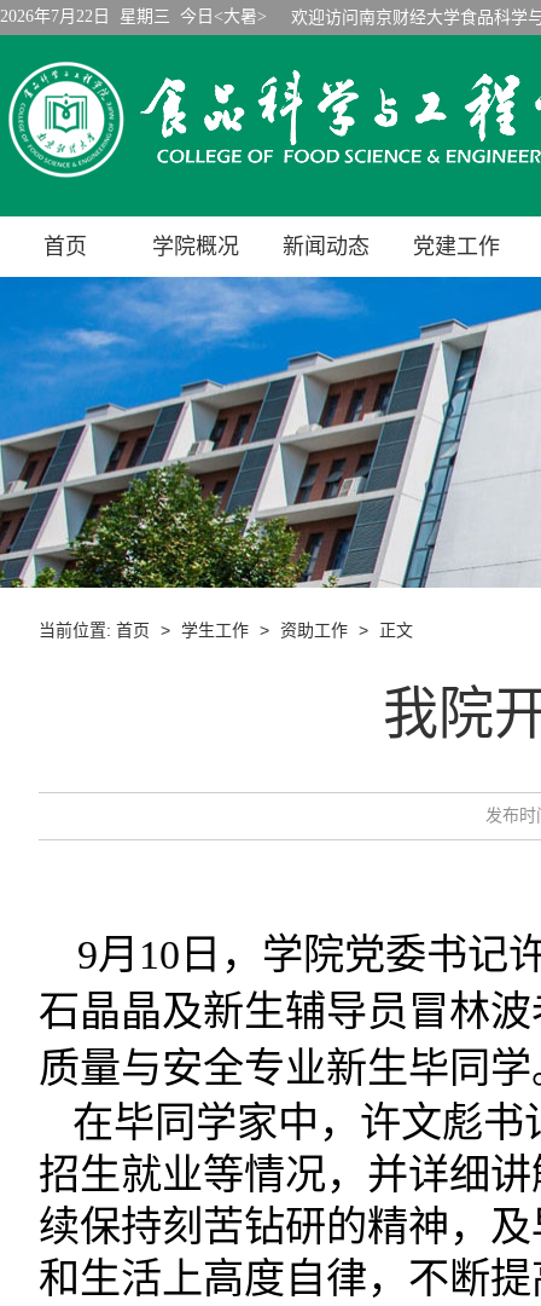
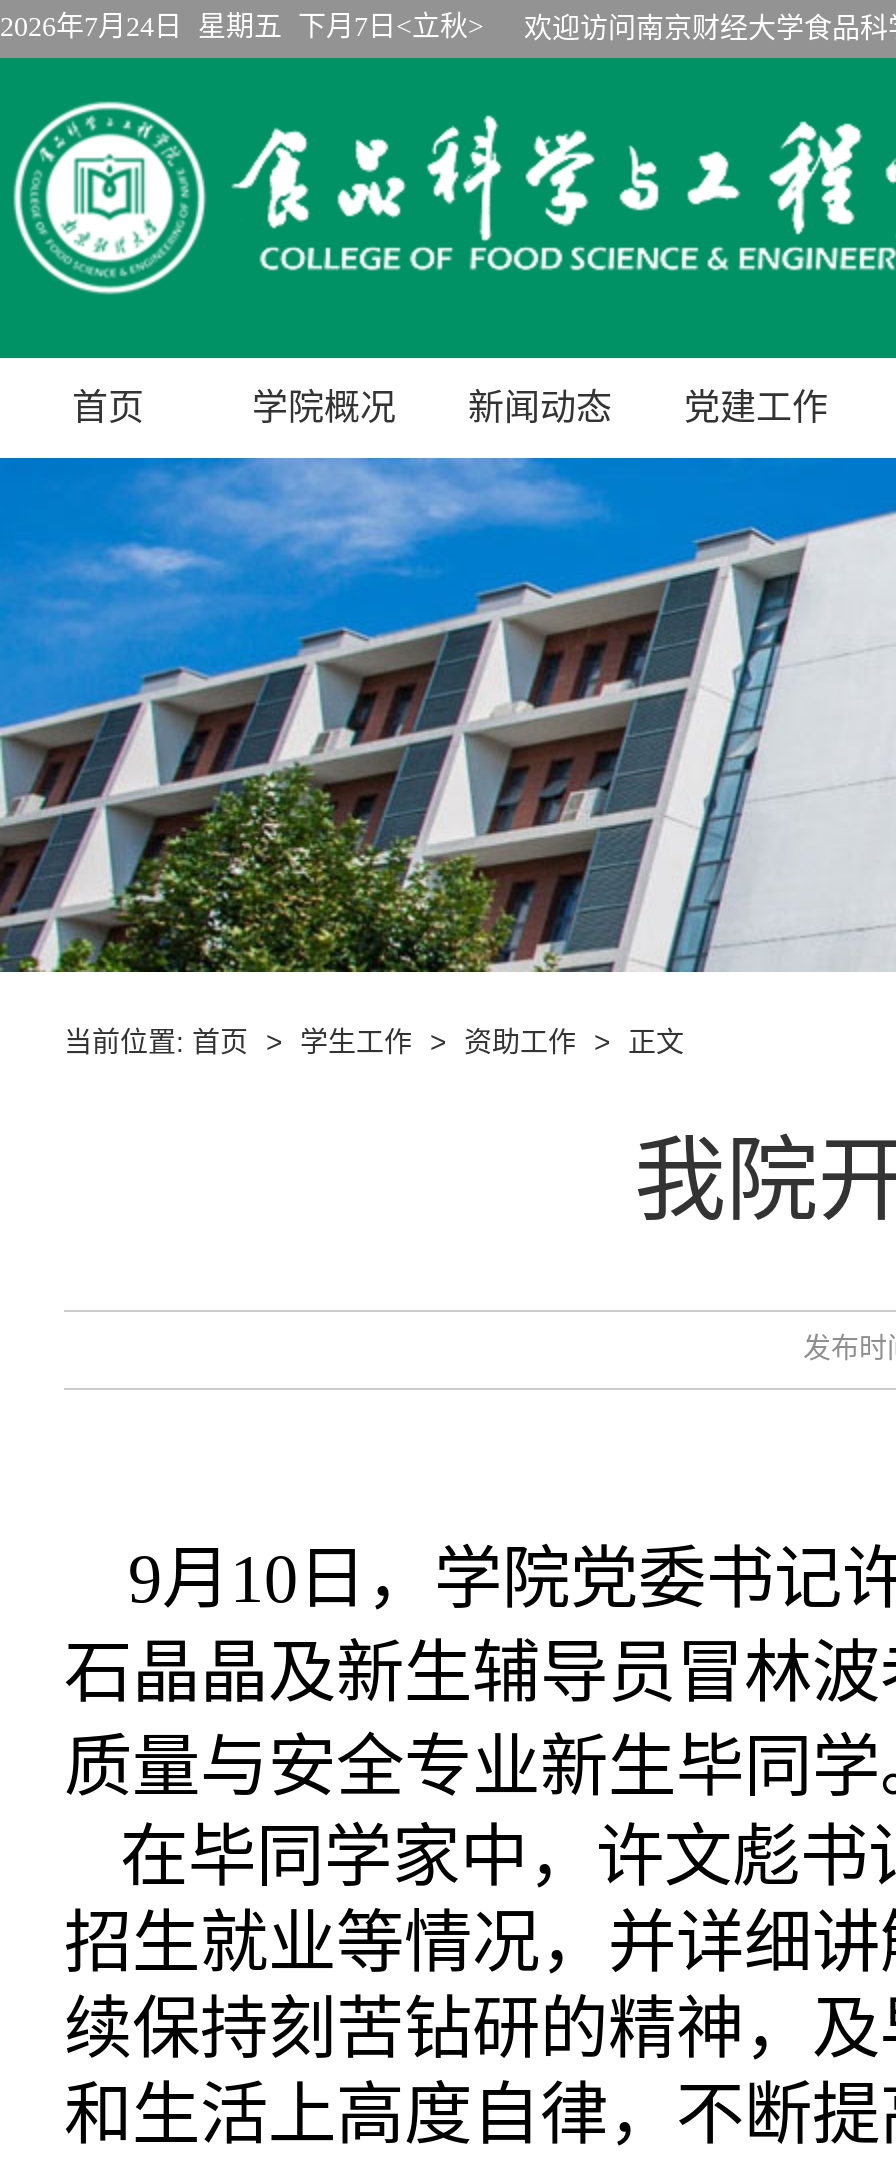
- 2026年7月22日 星期三 今日<大暑>
+ 2026年7月24日 星期五 下月7日<立秋>
